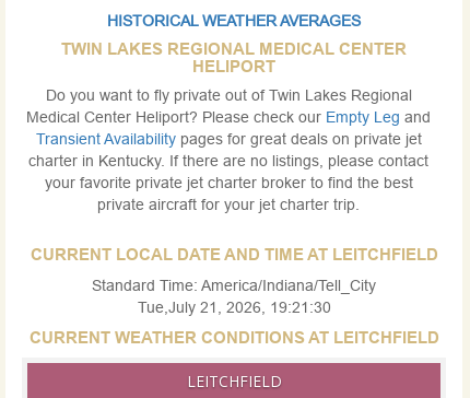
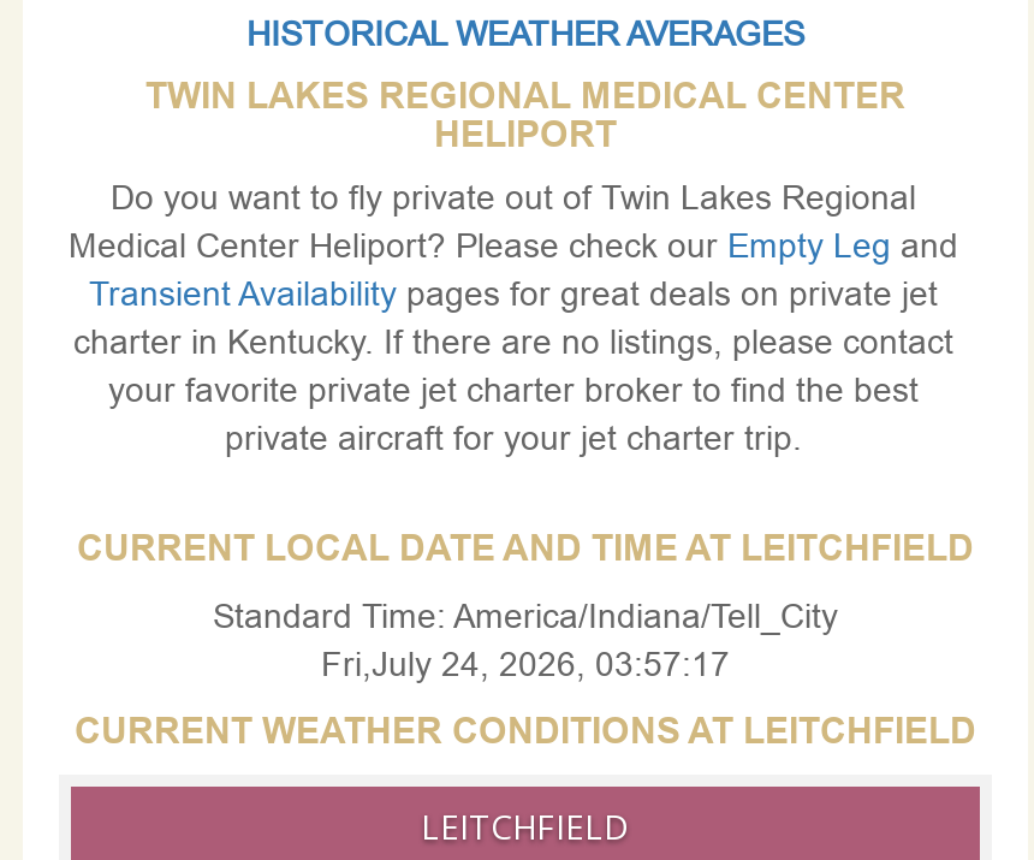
- Tue,July 21, 2026, 19:21:30
+ Fri,July 24, 2026, 03:57:17
